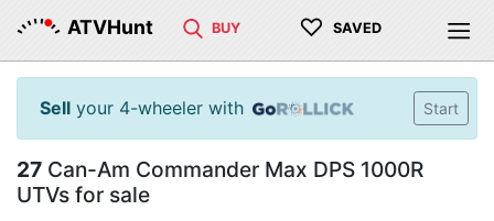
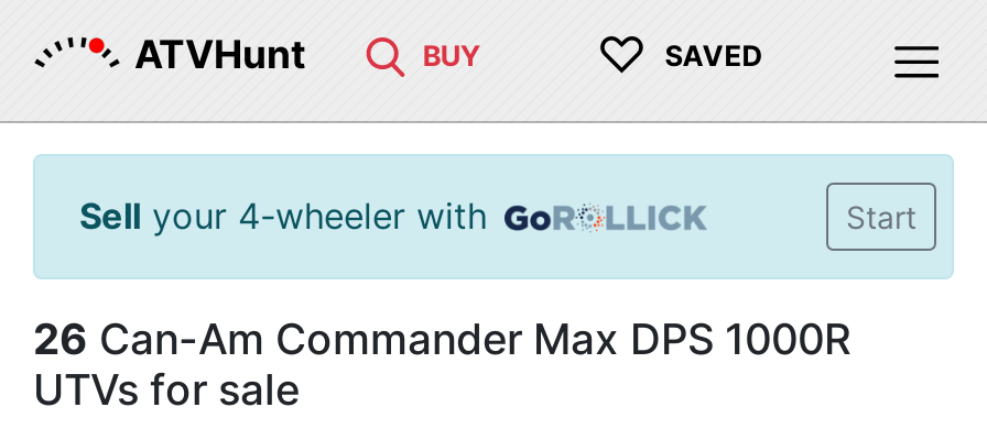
- 27 Can-Am Commander Max DPS 1000R
+ 26 Can-Am Commander Max DPS 1000R
